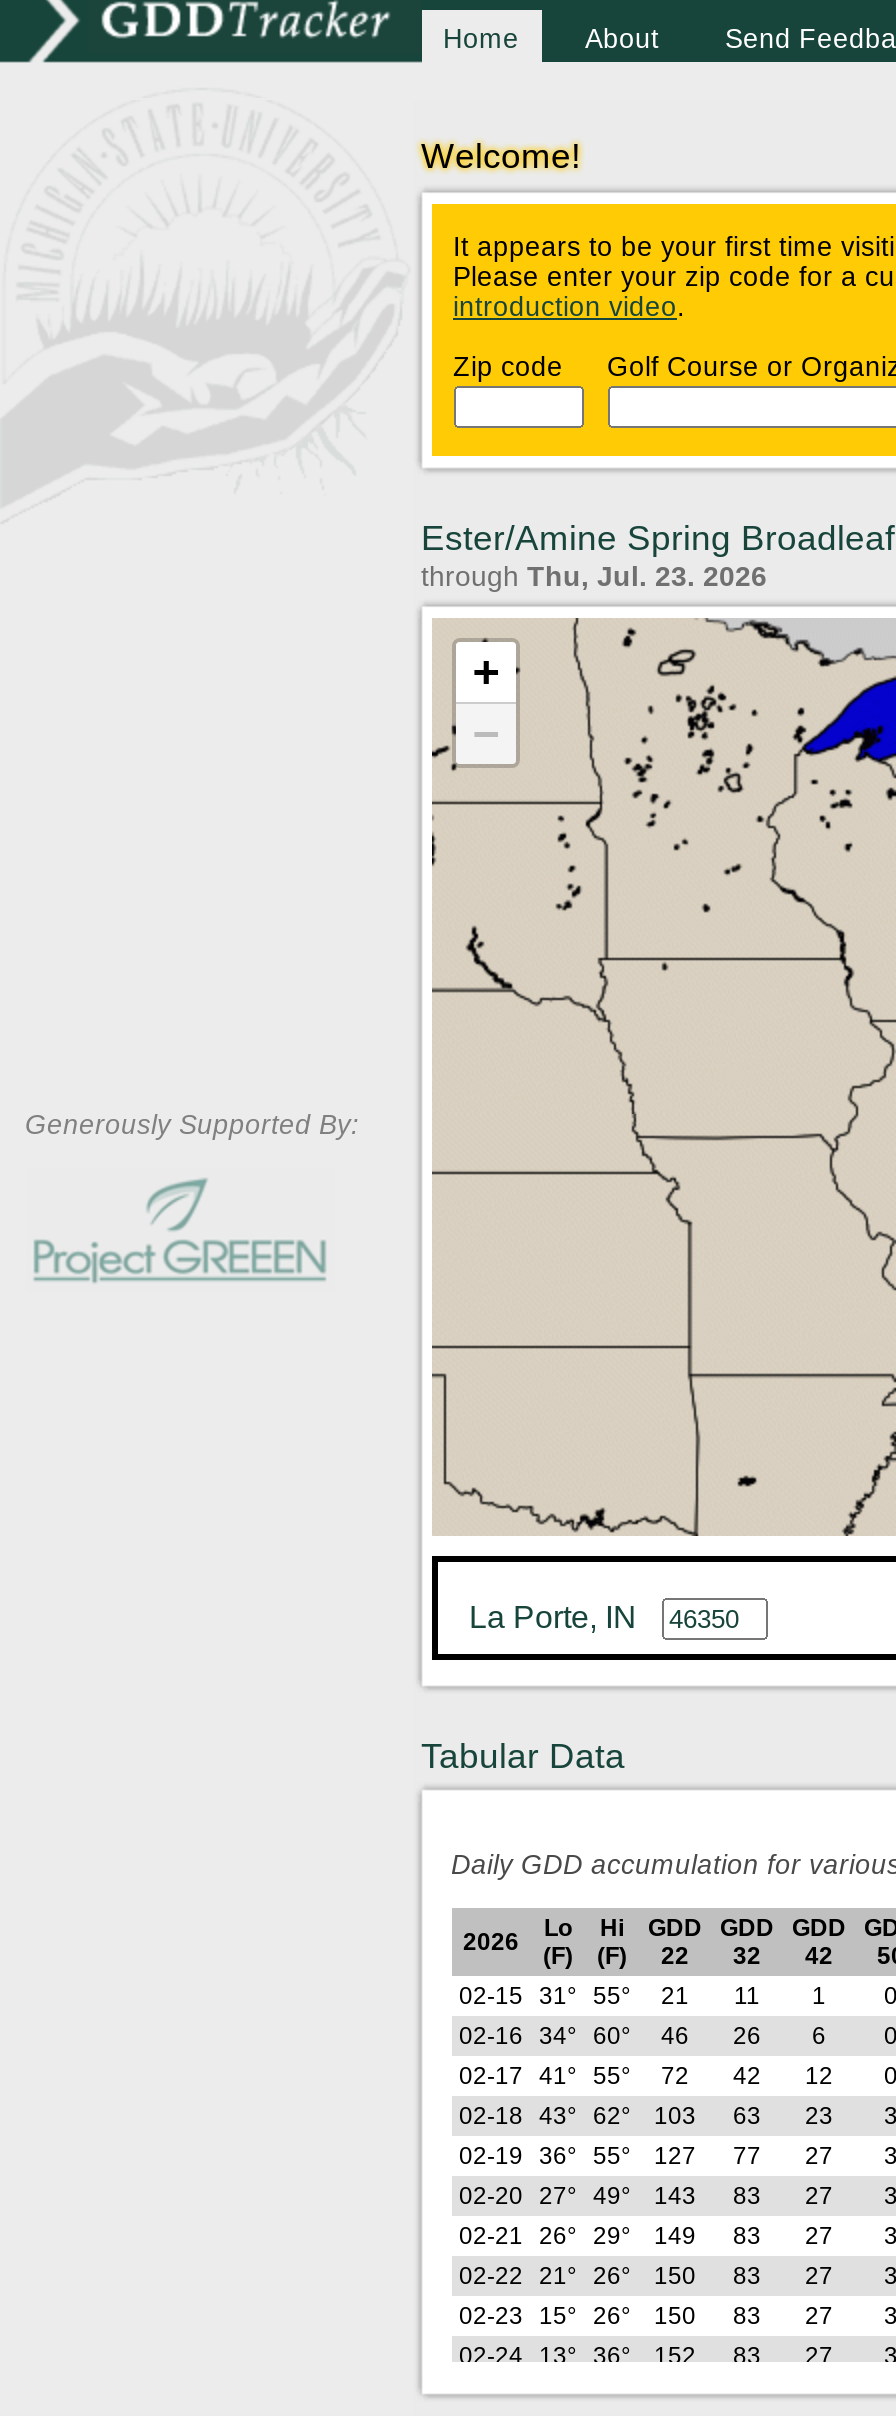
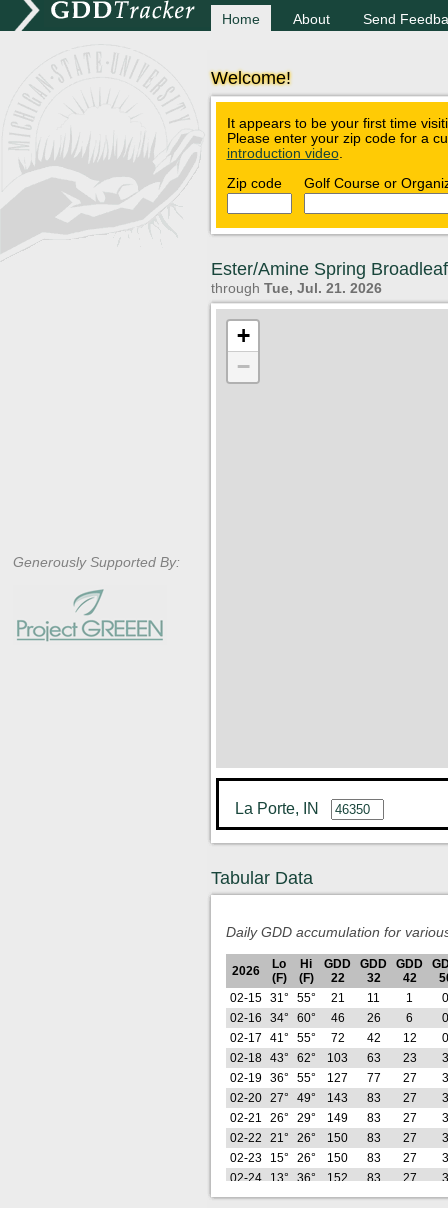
- through Thu, Jul. 23. 2026
+ through Tue, Jul. 21. 2026

- [image]
